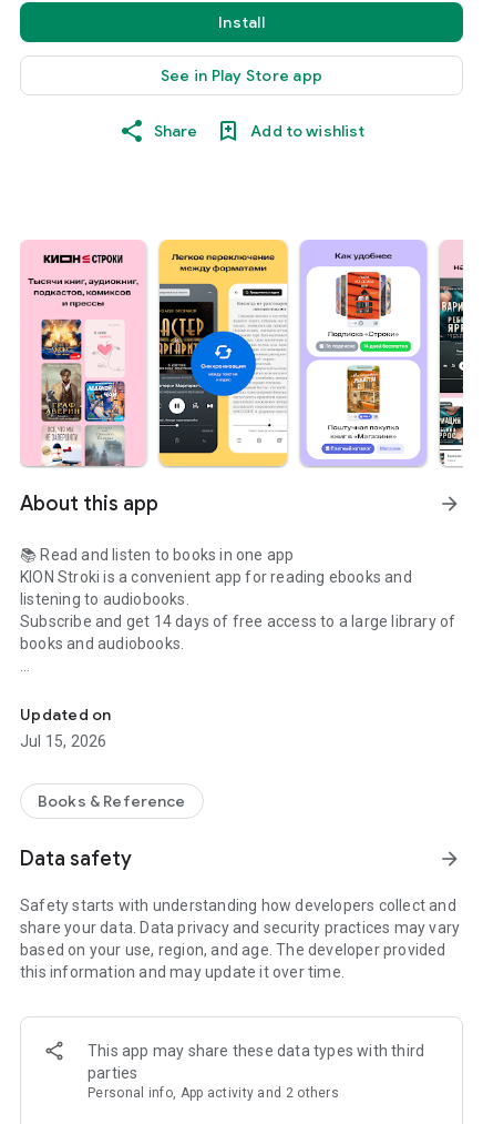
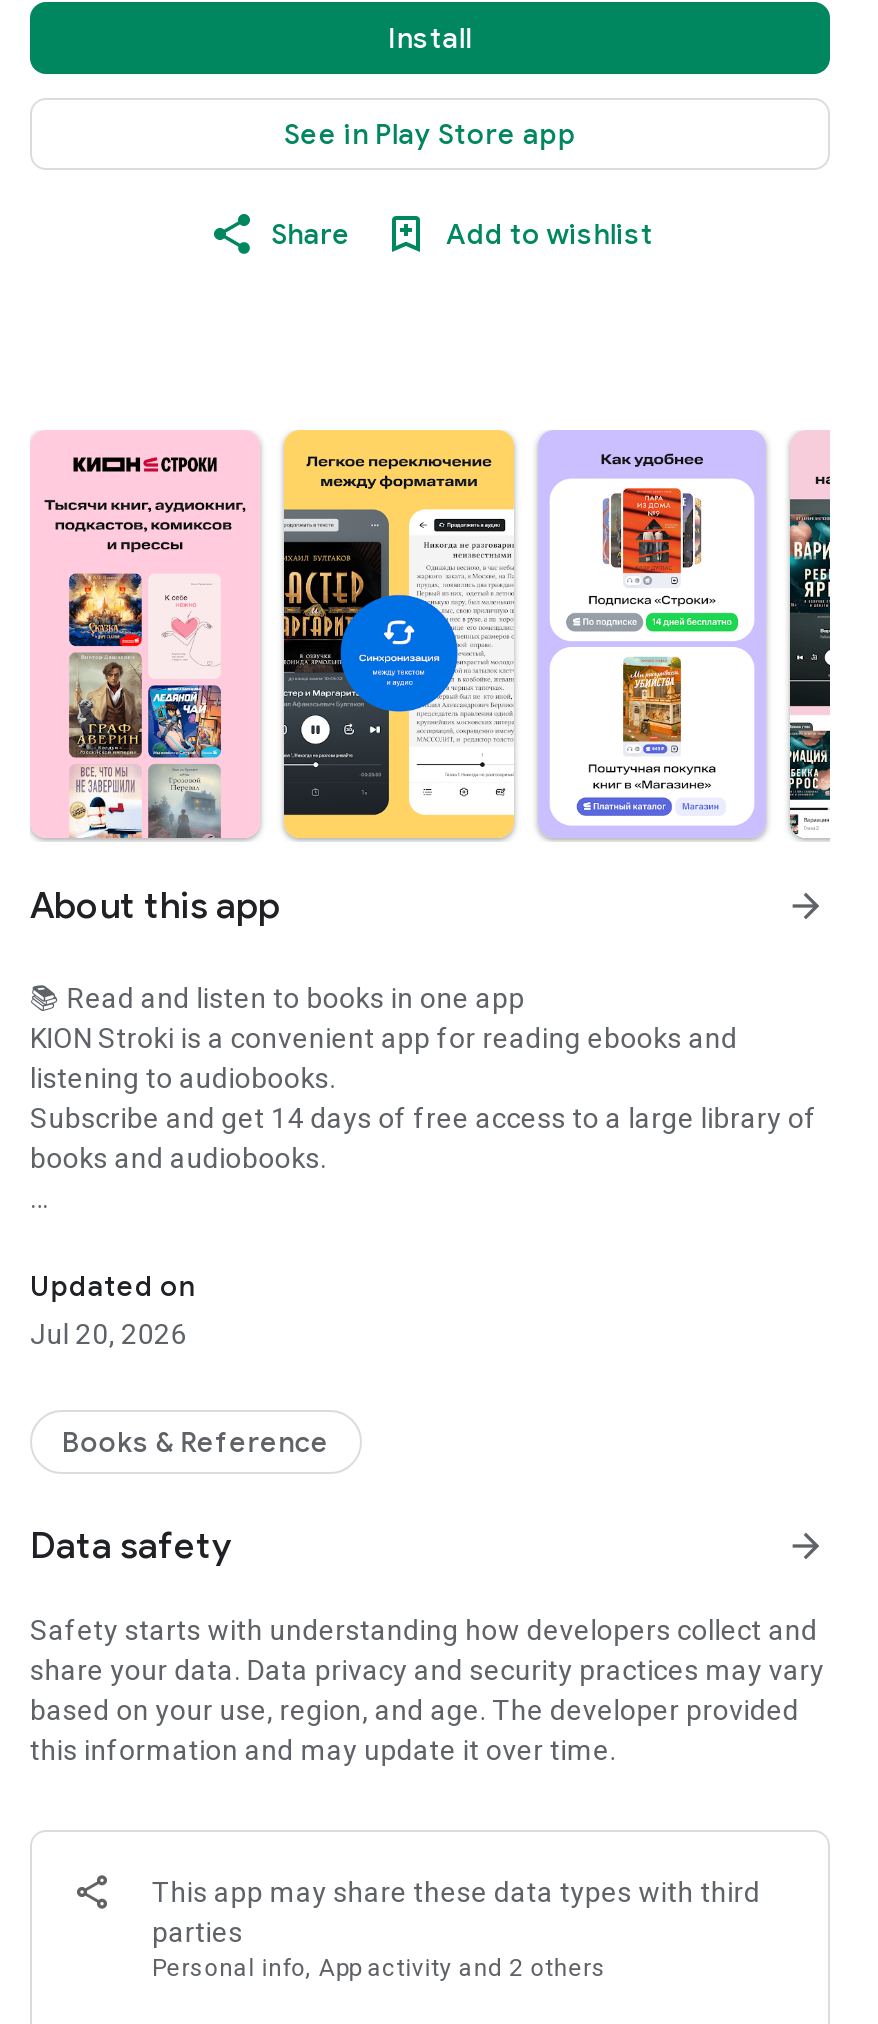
- Jul 15, 2026
+ Jul 20, 2026
